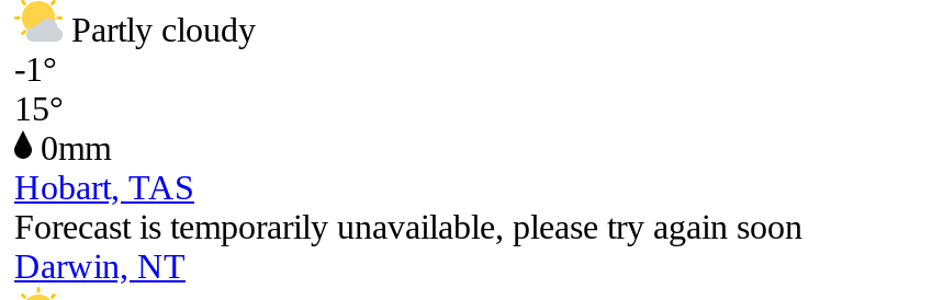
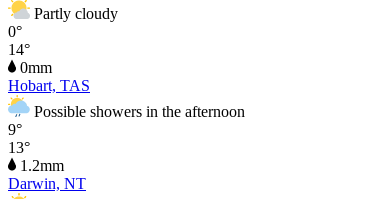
- -1°
+ 0°

- 15°
+ 14°

- Forecast is temporarily unavailable, please try again soon
+ Possible showers in the afternoon
+ 9°
+ 13°
+ 1.2mm
